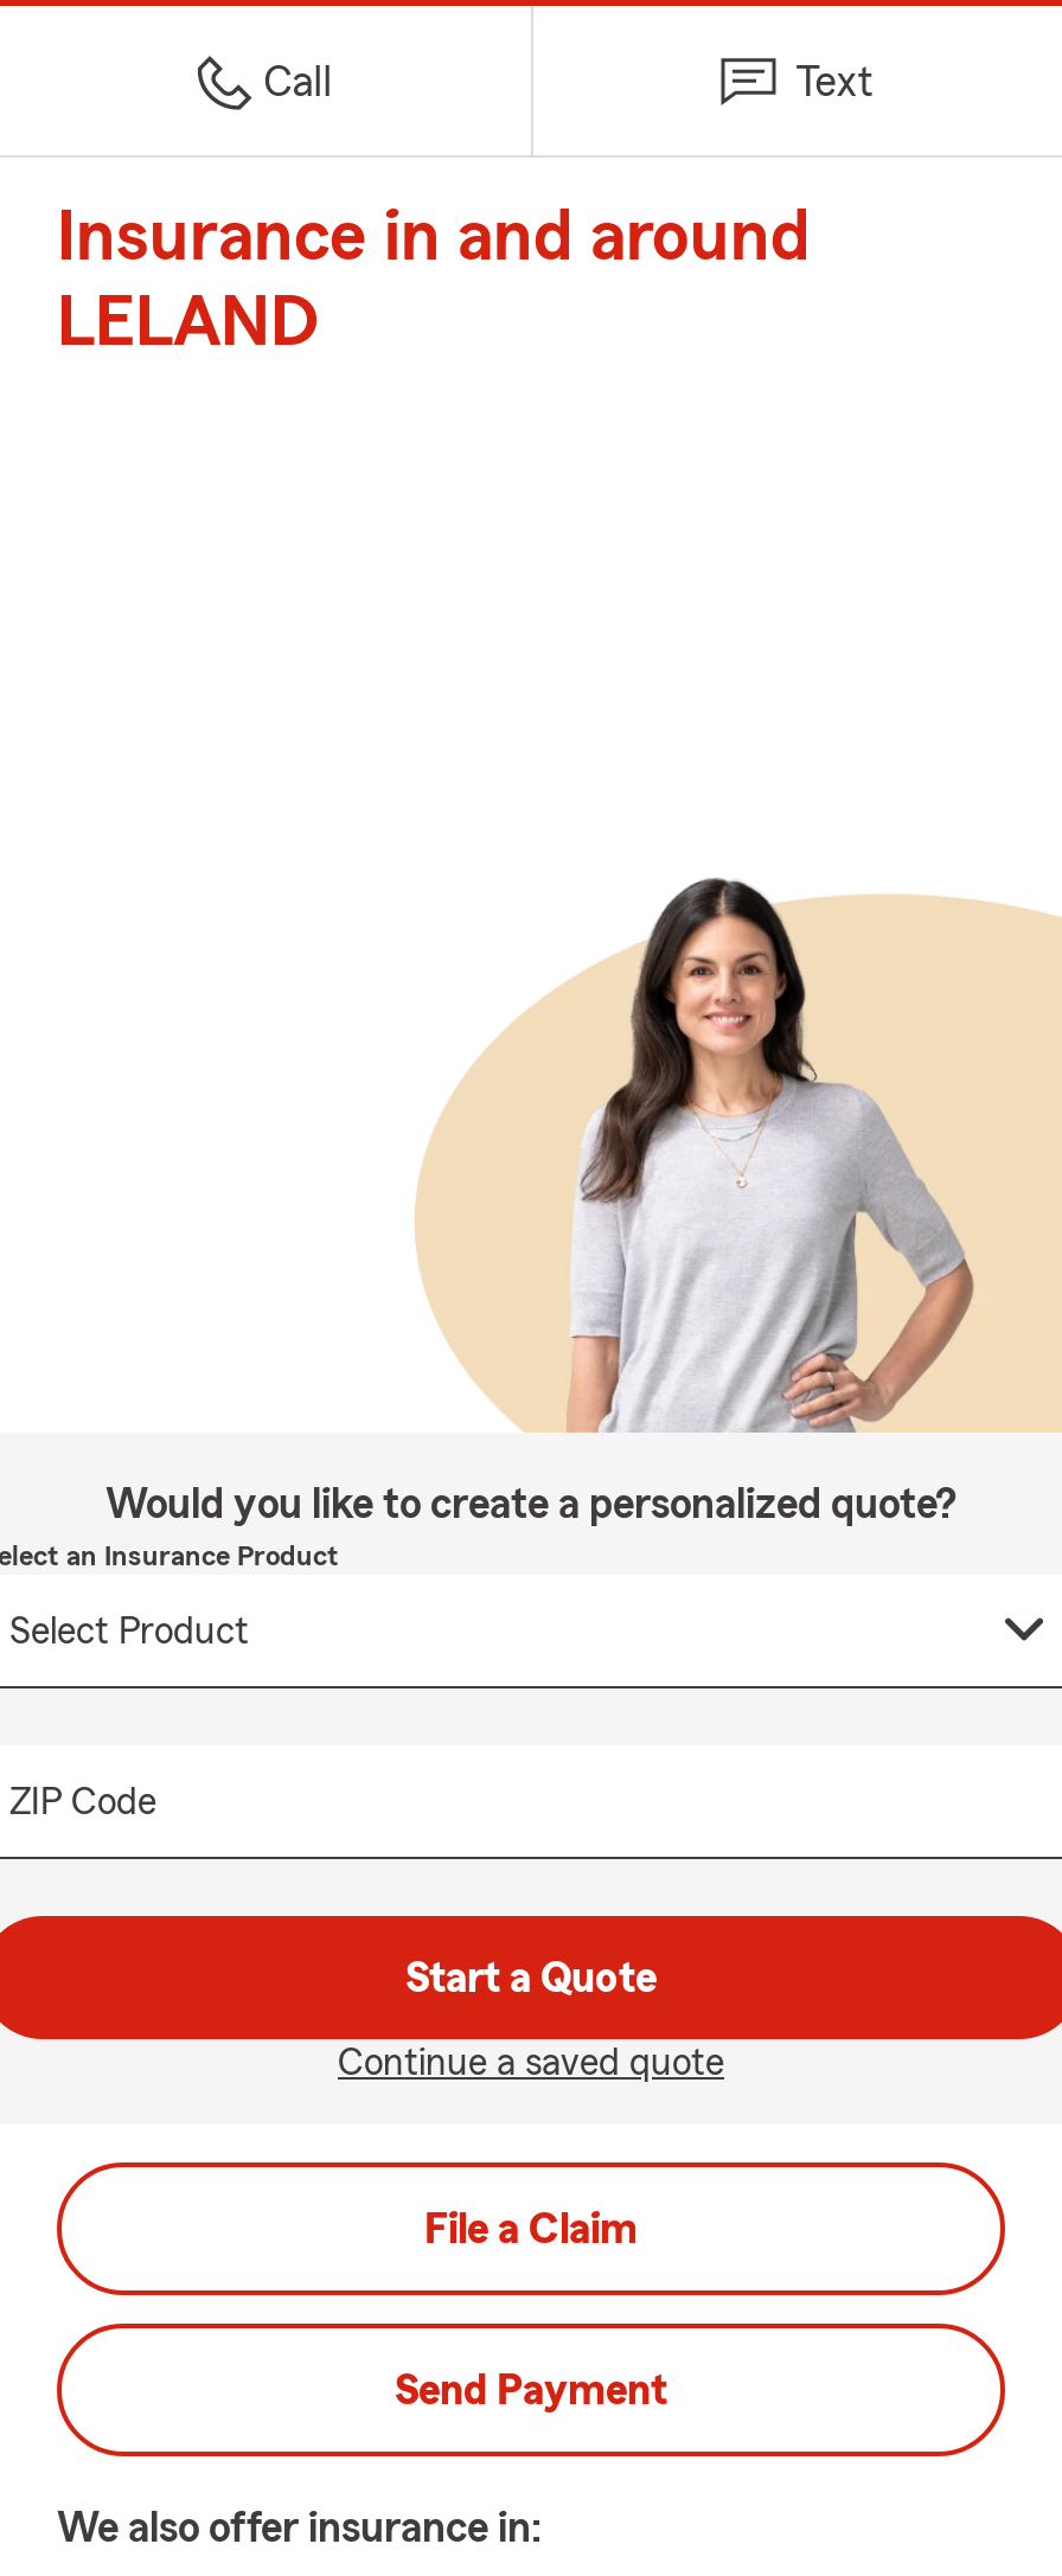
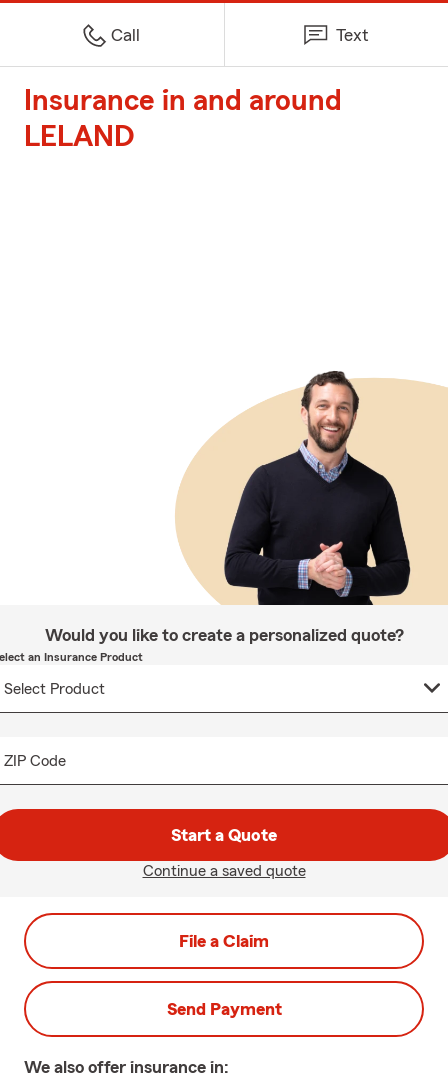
- [image]
+ [image]
